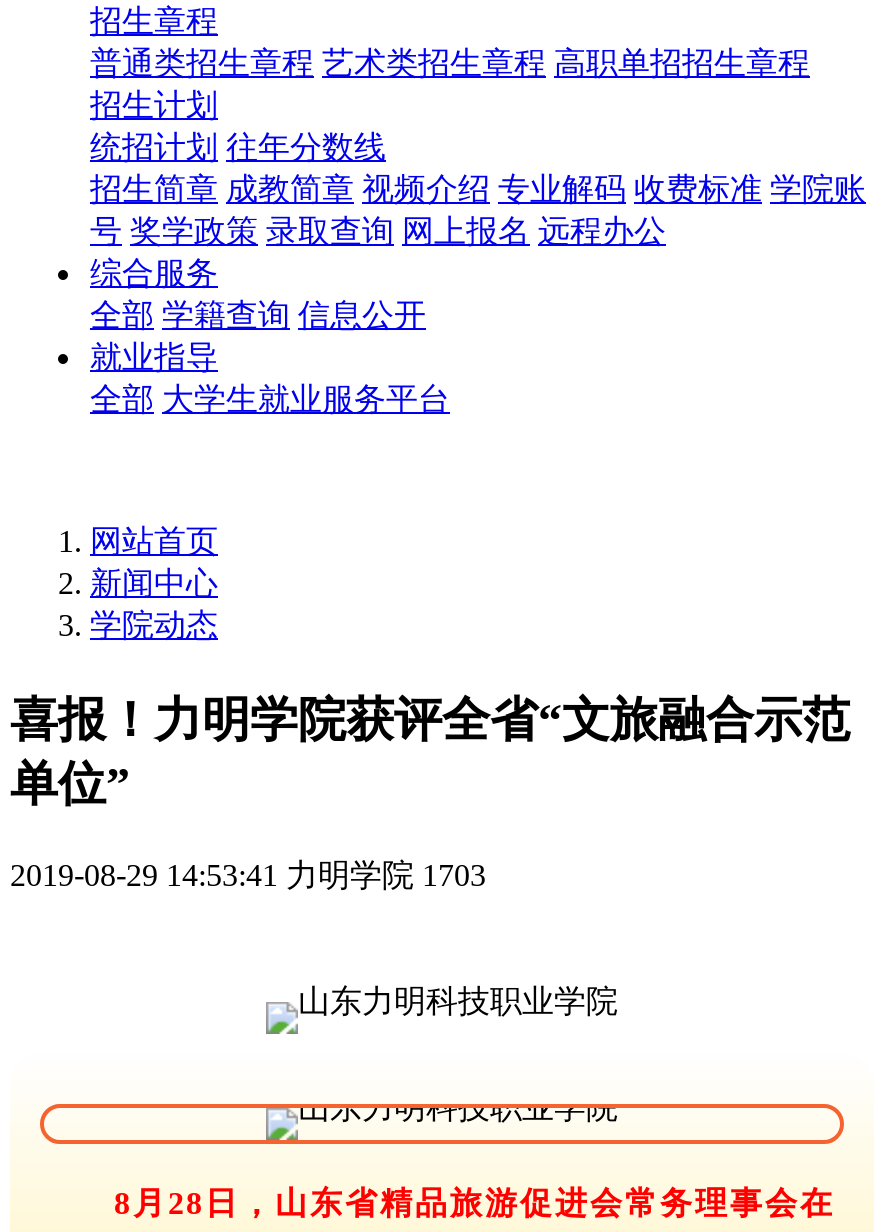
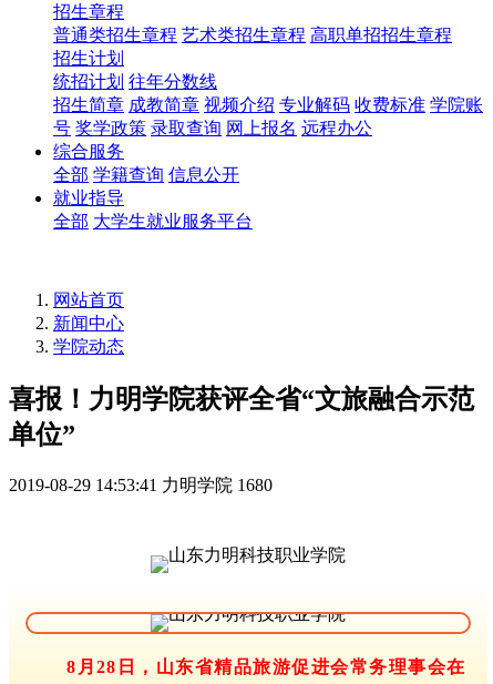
- 2019-08-29 14:53:41 力明学院 1703
+ 2019-08-29 14:53:41 力明学院 1680
